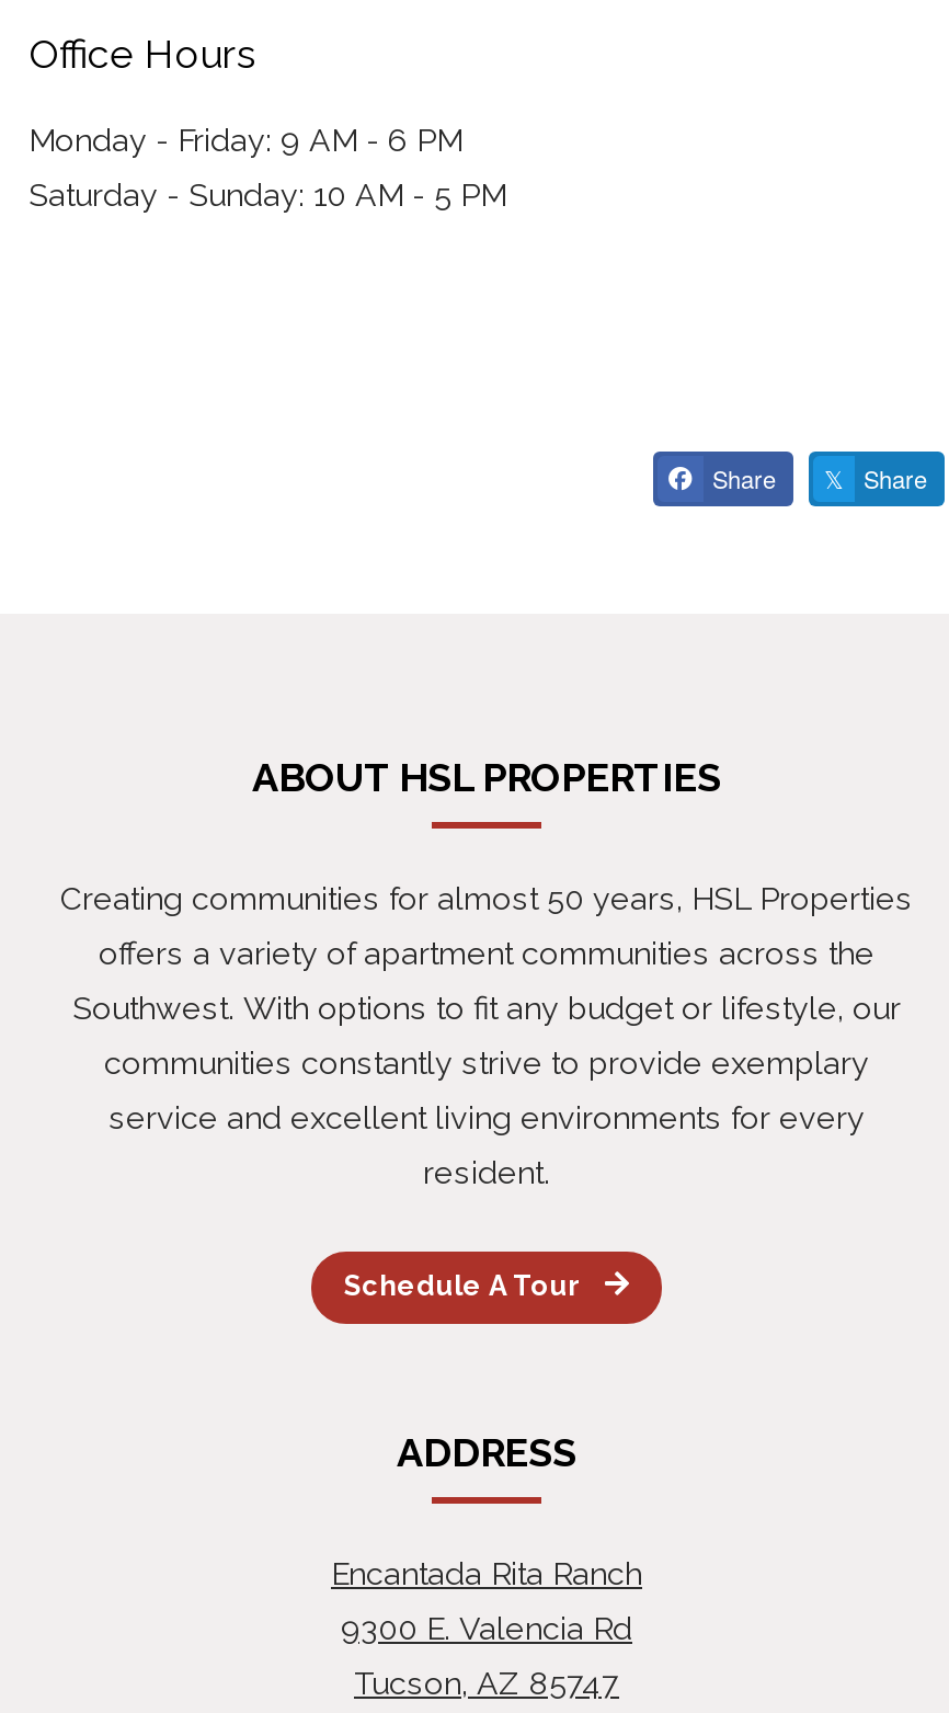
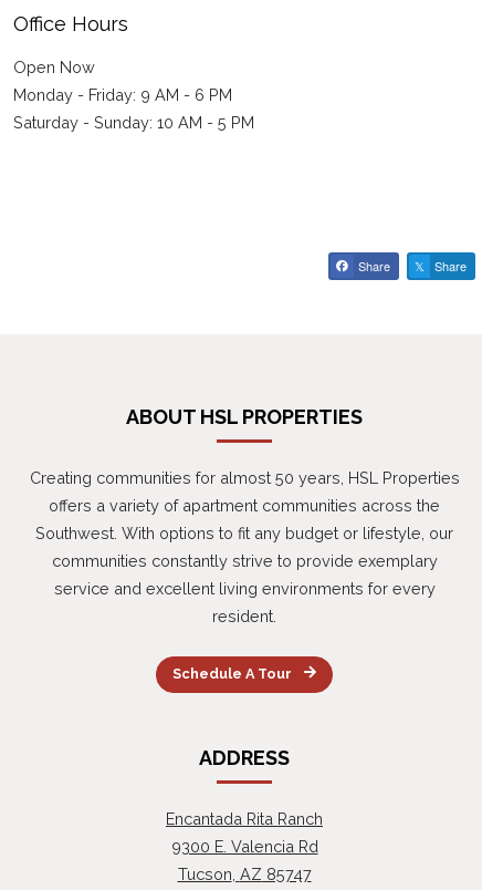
+ Open Now
